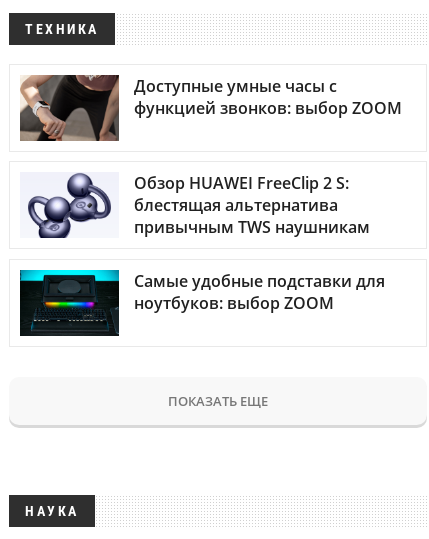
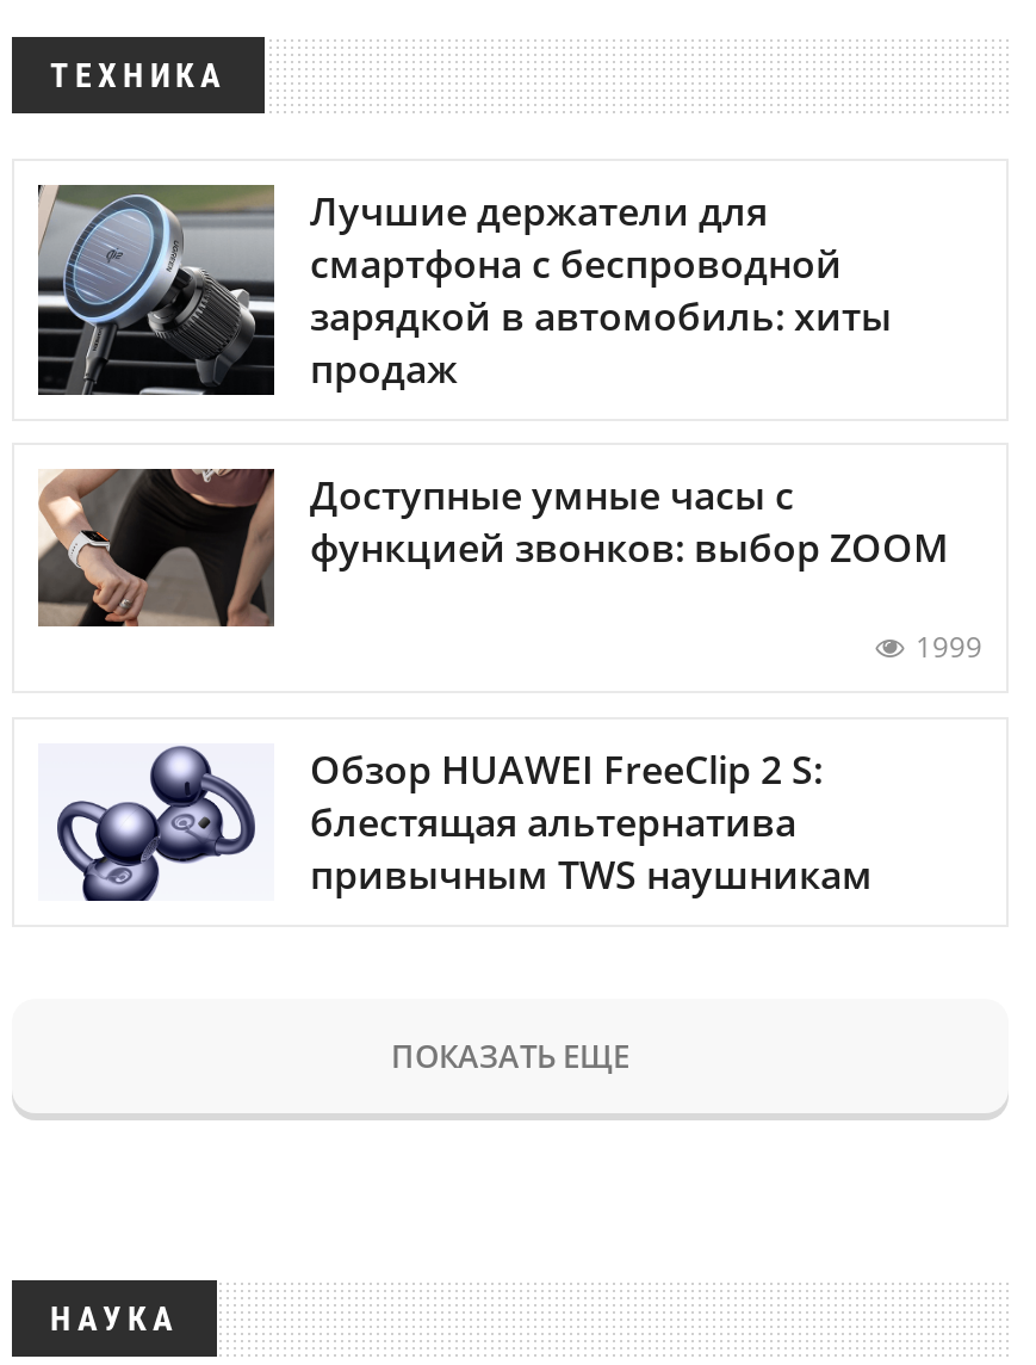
+ [image]
+ Лучшие держатели для
+ смартфона с беспроводной
+ зарядкой в автомобиль: хиты
+ продаж

moved down: [image] | Доступные умные часы с | функцией звонков: выбор ZOOM

+ 1999

moved down: [image] | Обзор HUAWEI FreeClip 2 S: | блестящая альтернатива | привычным TWS наушникам

- [image]
- Самые удобные подставки для
- ноутбуков: выбор ZOOM
